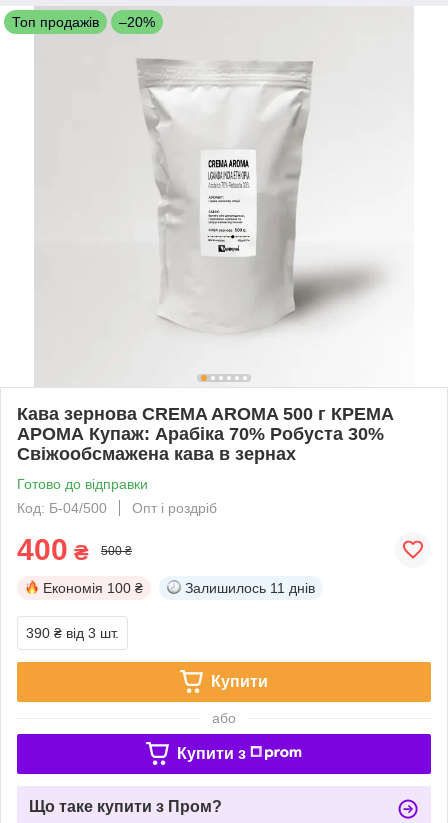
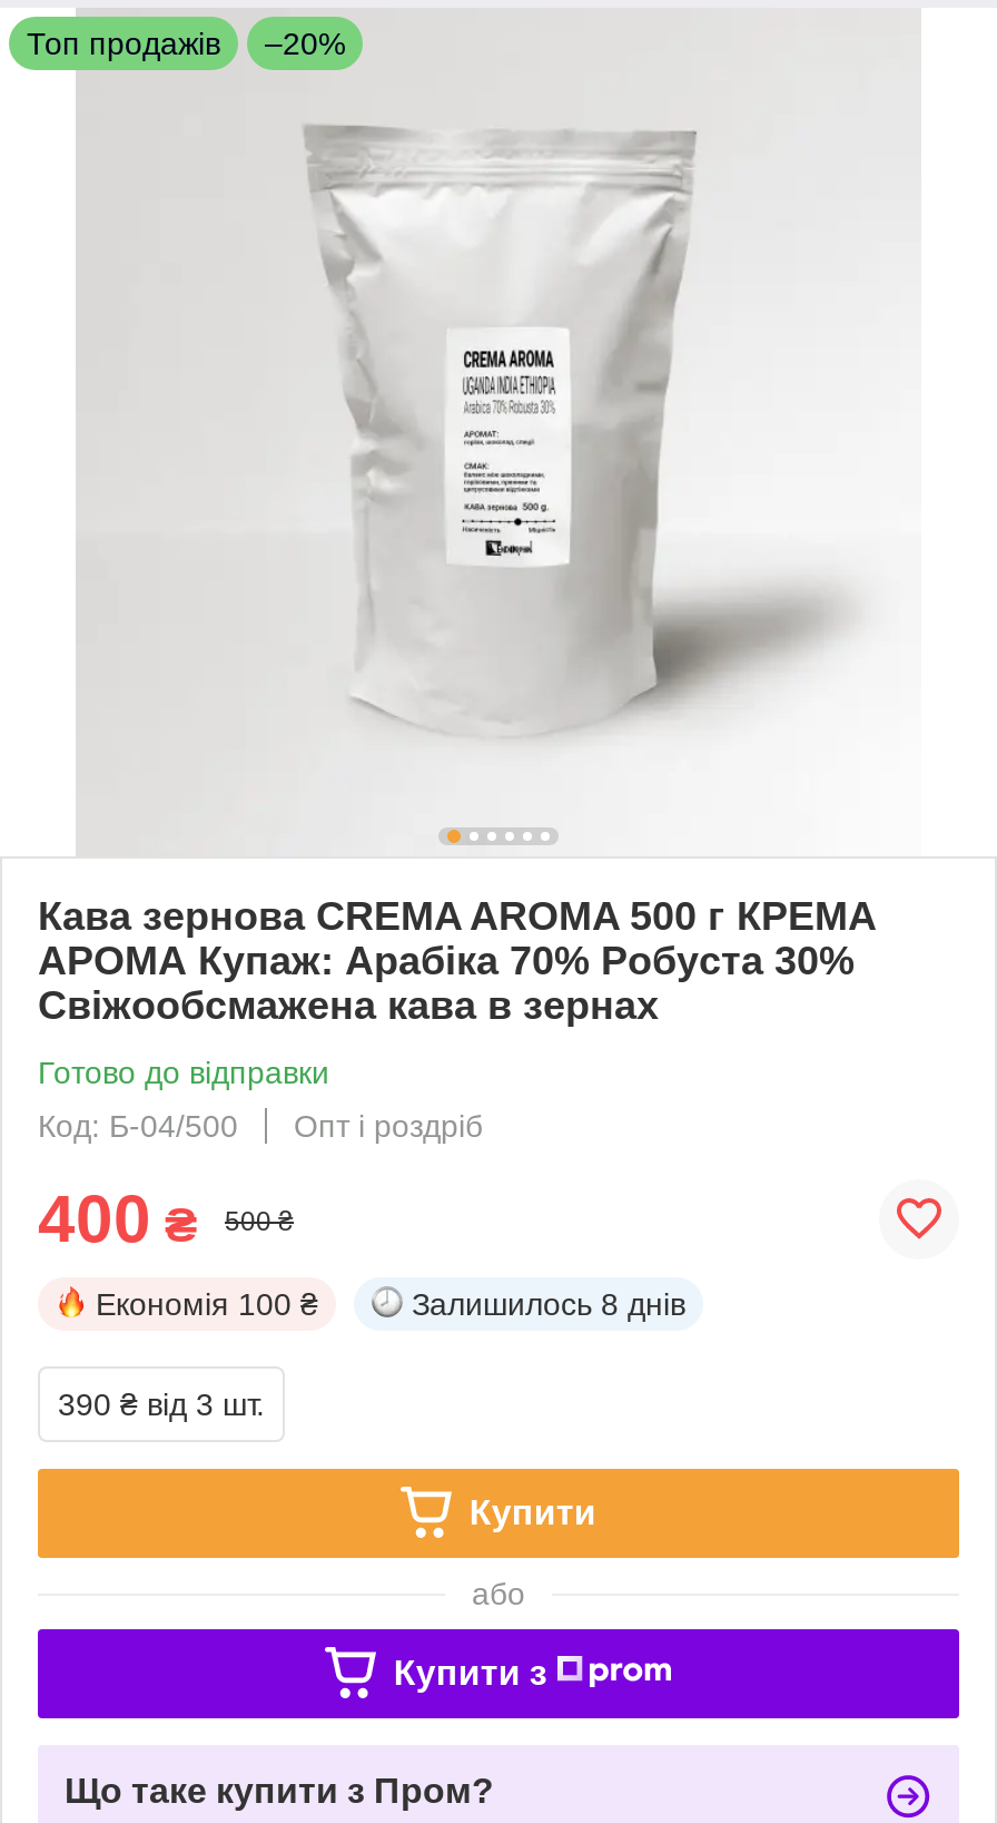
- Залишилось 11 днів
+ Залишилось 8 днів
